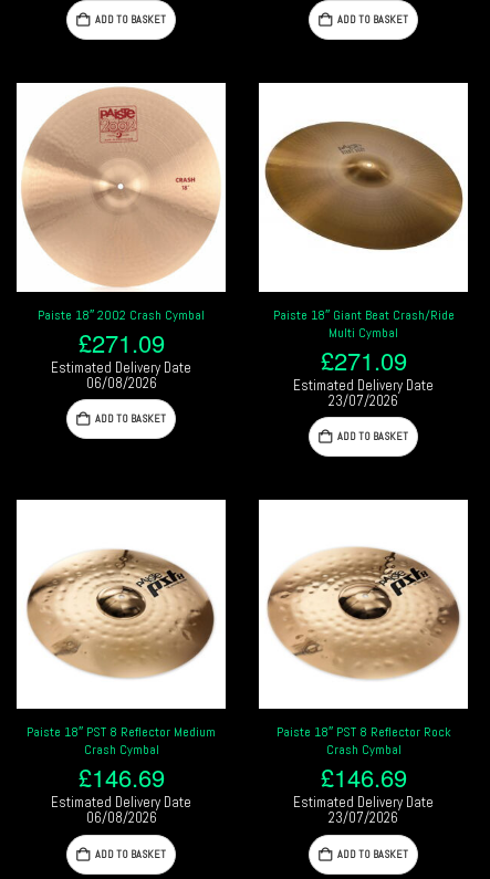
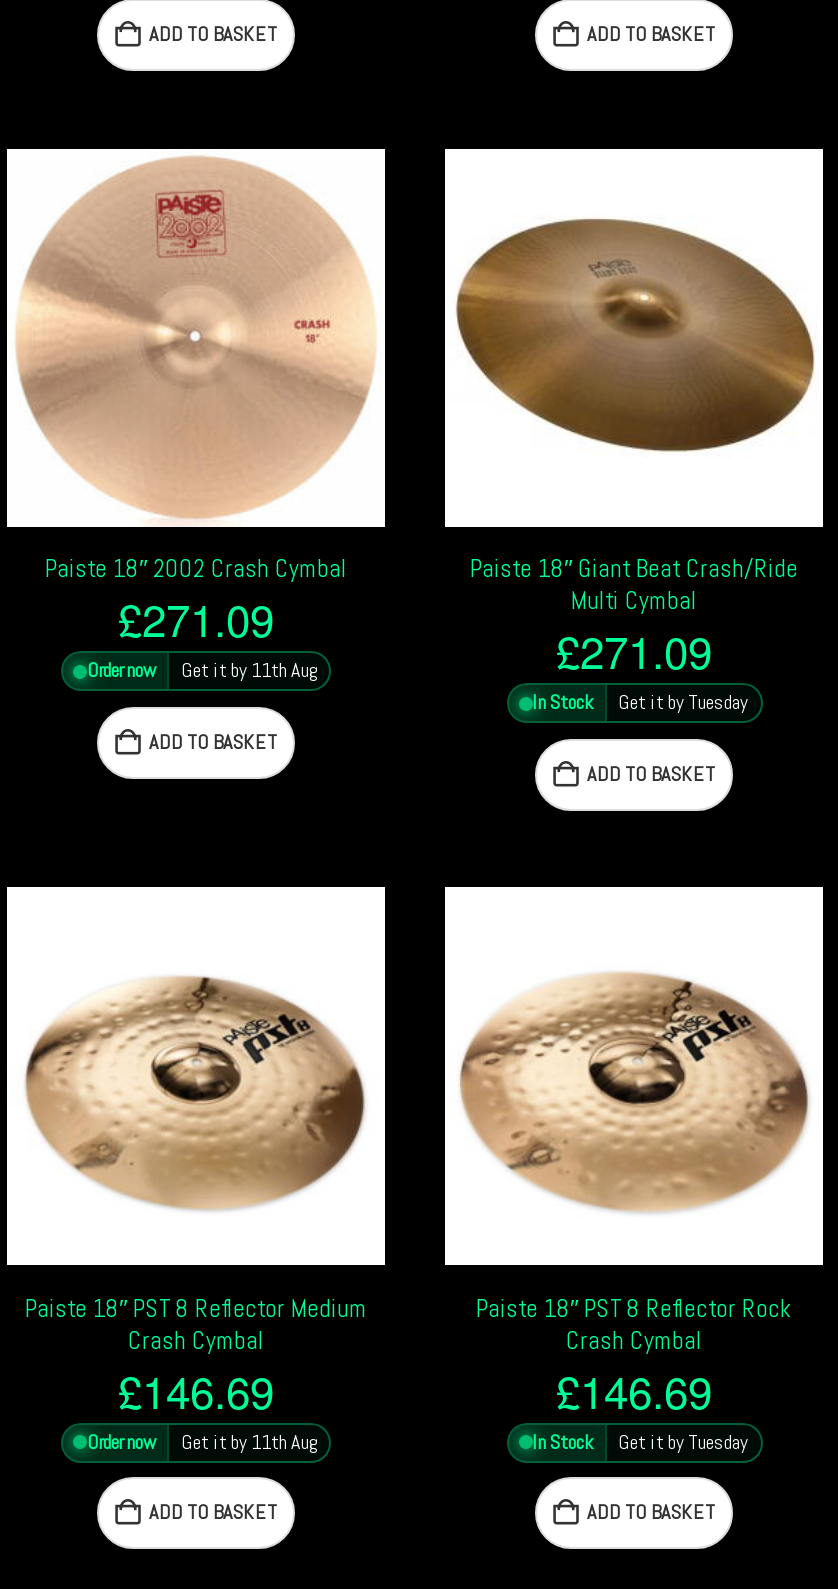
- Estimated Delivery Date
- 06/08/2026
+ Order now
+ Get it by 11th Aug

- Estimated Delivery Date
- 23/07/2026
+ In Stock
+ Get it by Tuesday

- Estimated Delivery Date
- 06/08/2026
+ Order now
+ Get it by 11th Aug

- Estimated Delivery Date
- 23/07/2026
+ In Stock
+ Get it by Tuesday
